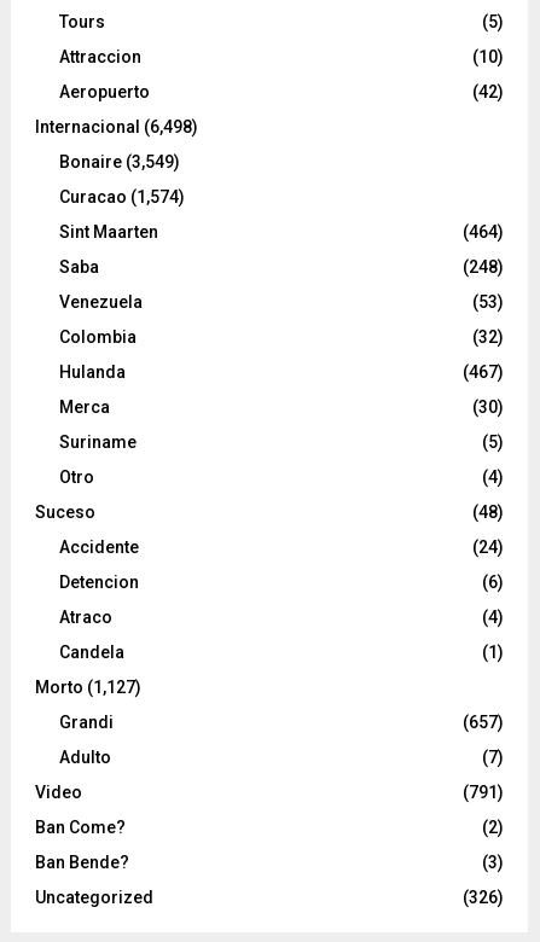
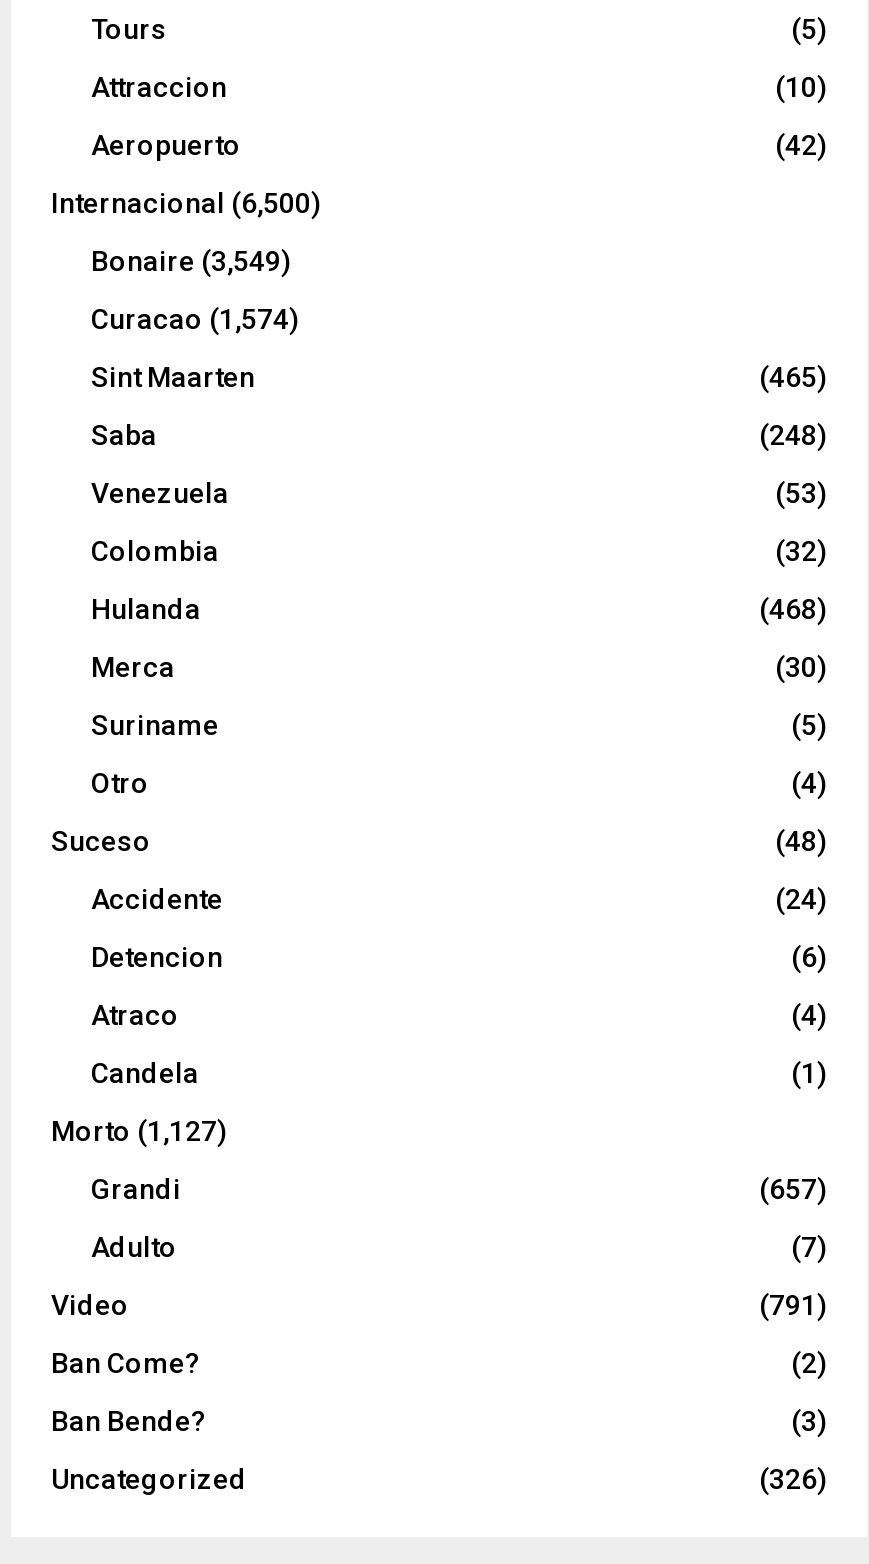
- Internacional (6,498)
+ Internacional (6,500)

- (464)
+ (465)

- (467)
+ (468)
